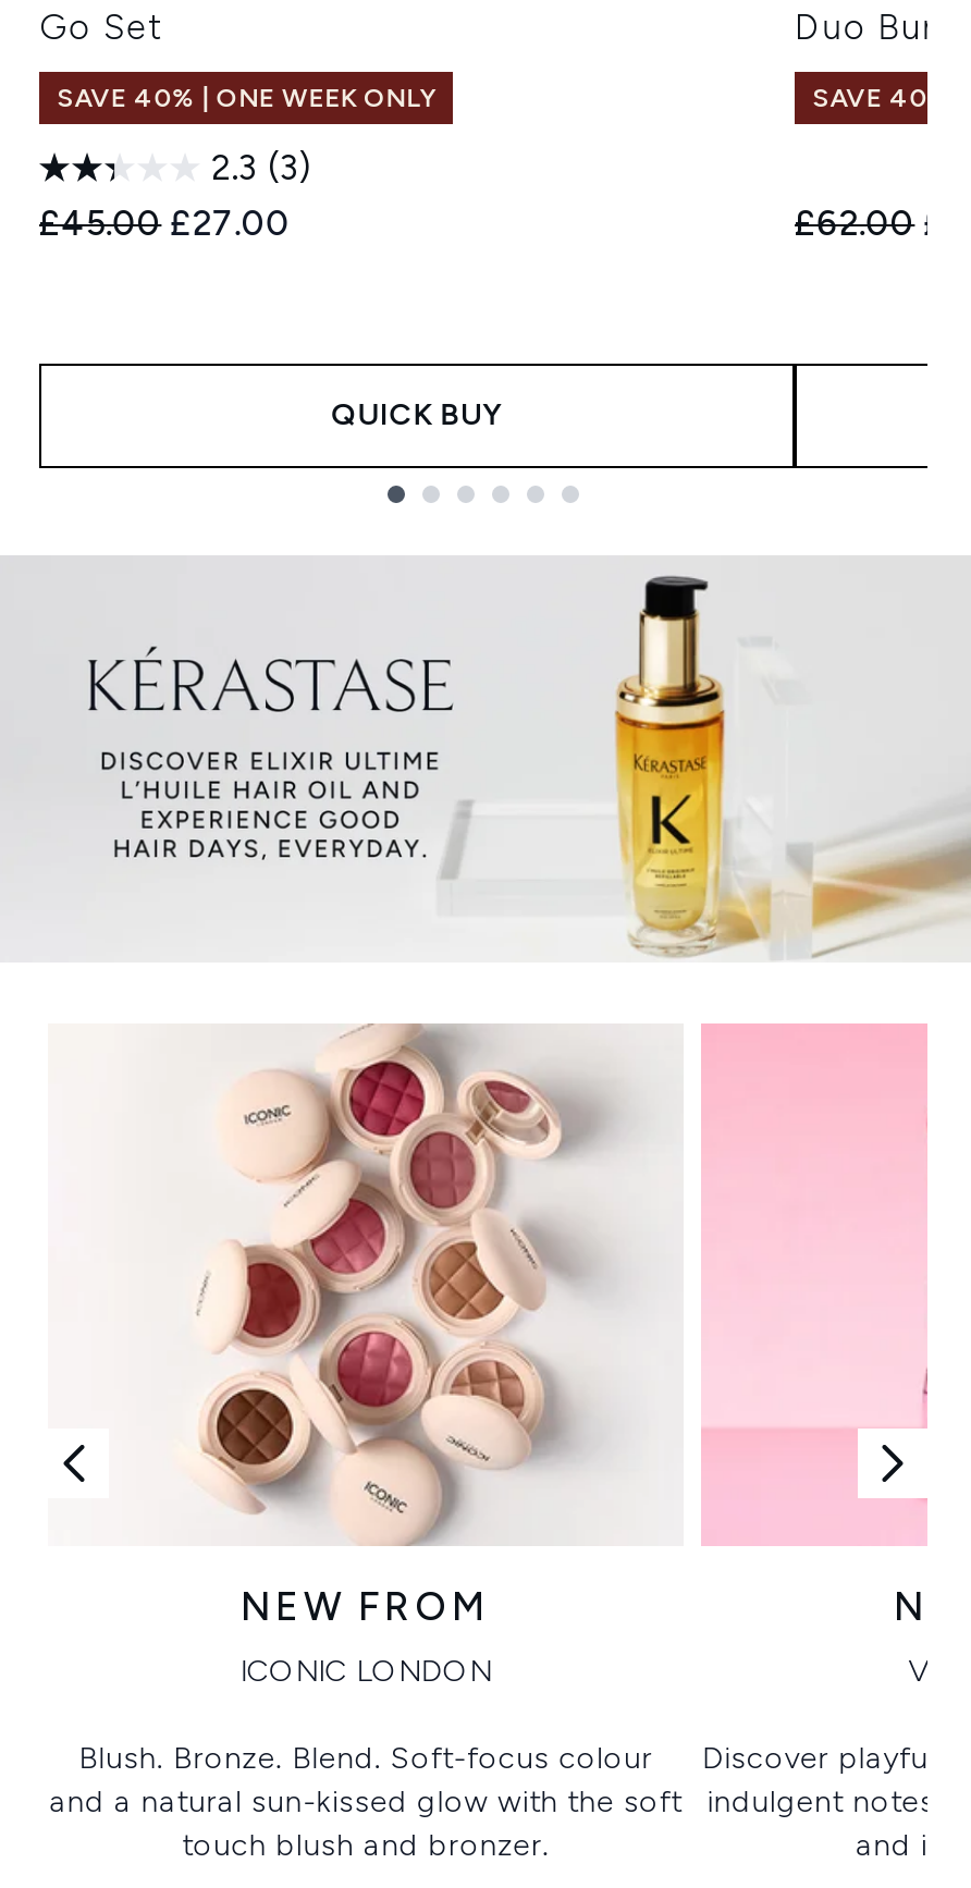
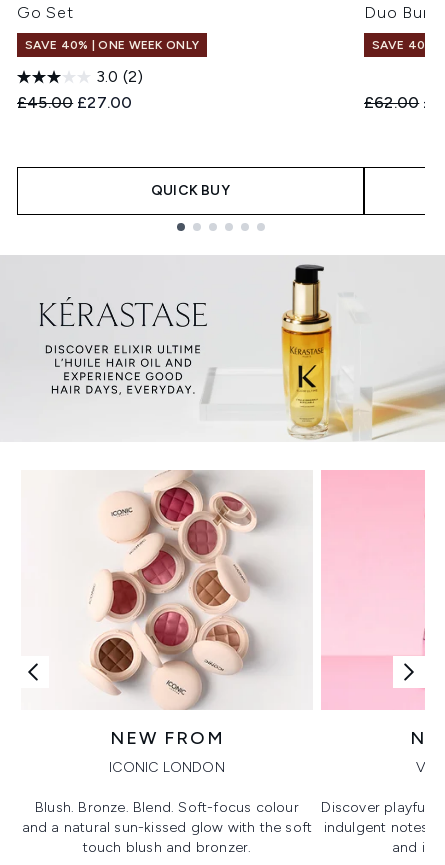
- 2.3 (3)
+ 3.0 (2)
